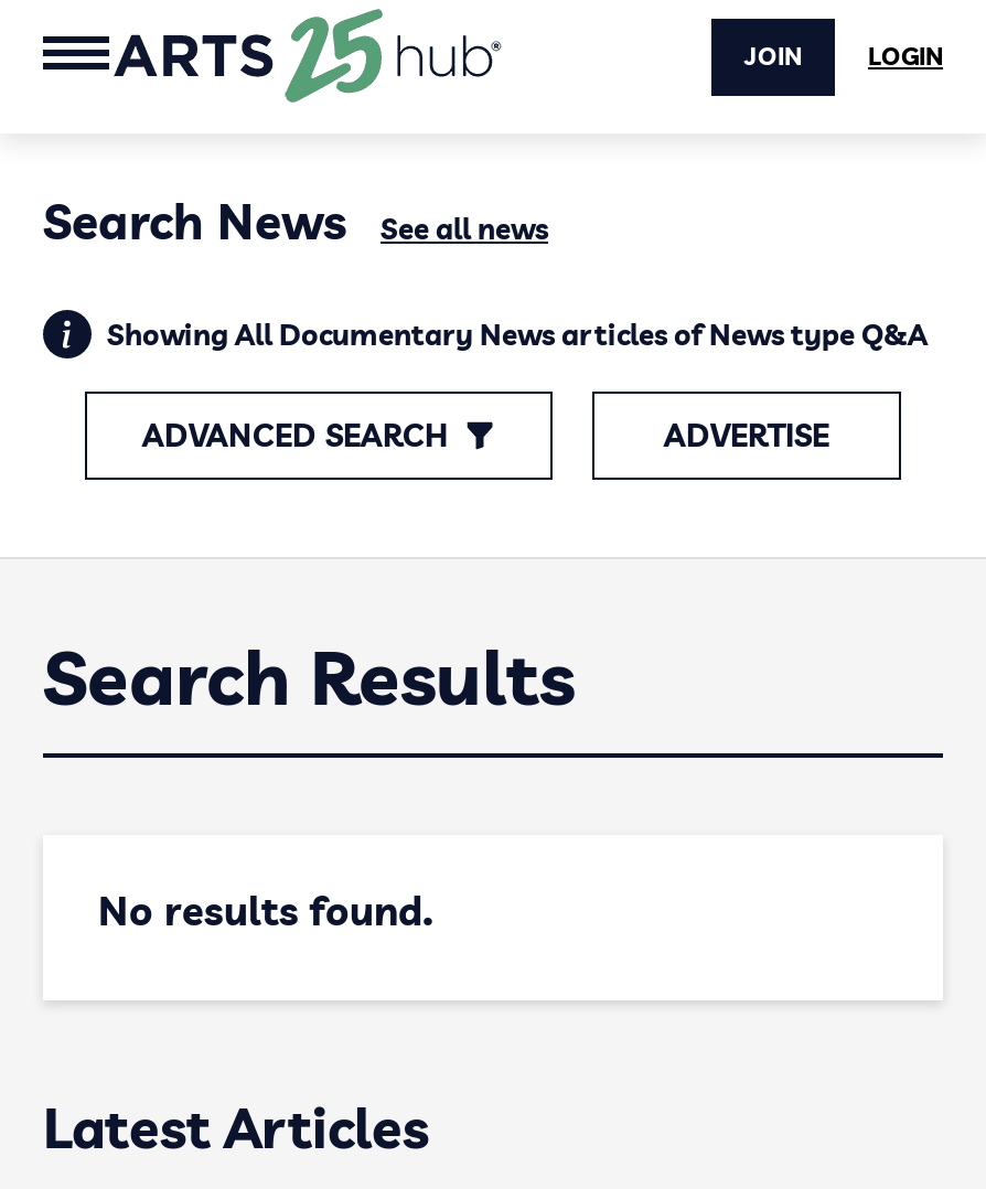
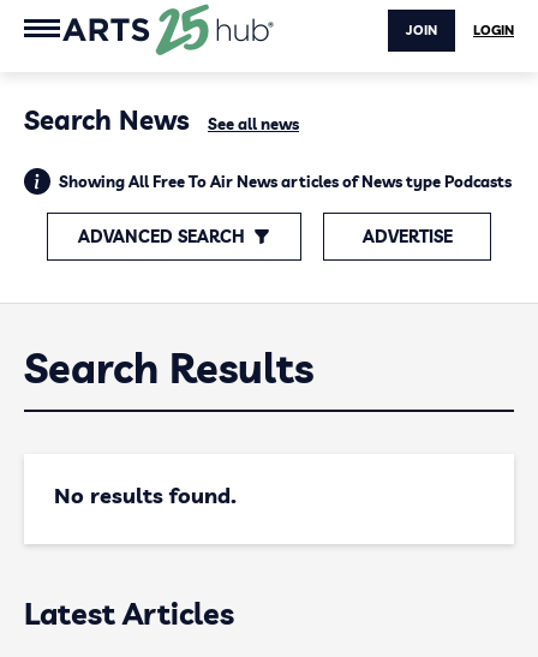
- Showing All Documentary News articles of News type Q&A
+ Showing All Free To Air News articles of News type Podcasts
